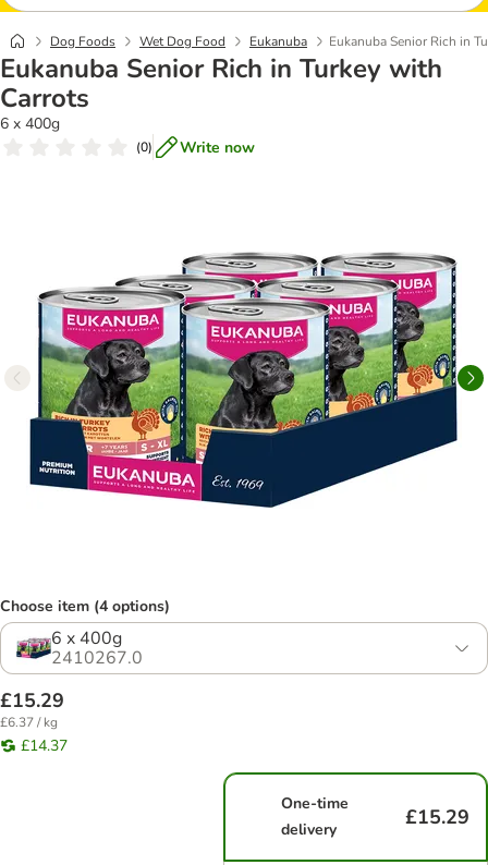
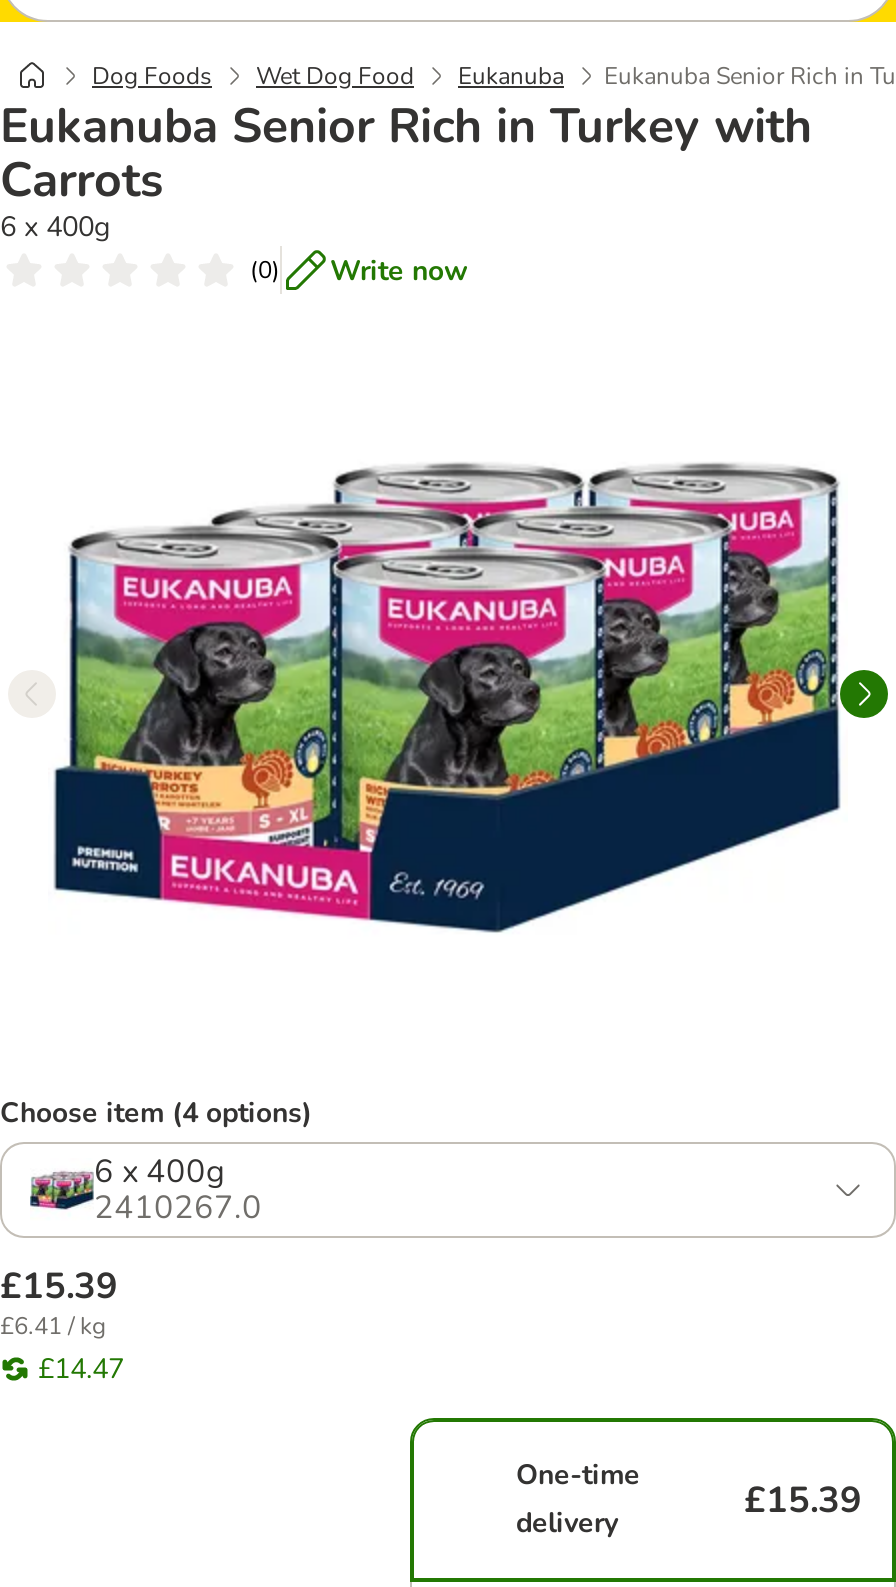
- £15.29
+ £15.39

- £6.37 / kg
+ £6.41 / kg

- £14.37
+ £14.47

- £15.29
+ £15.39
